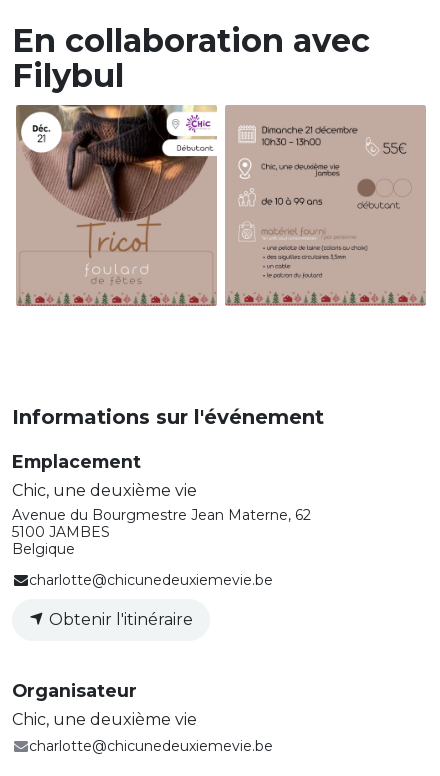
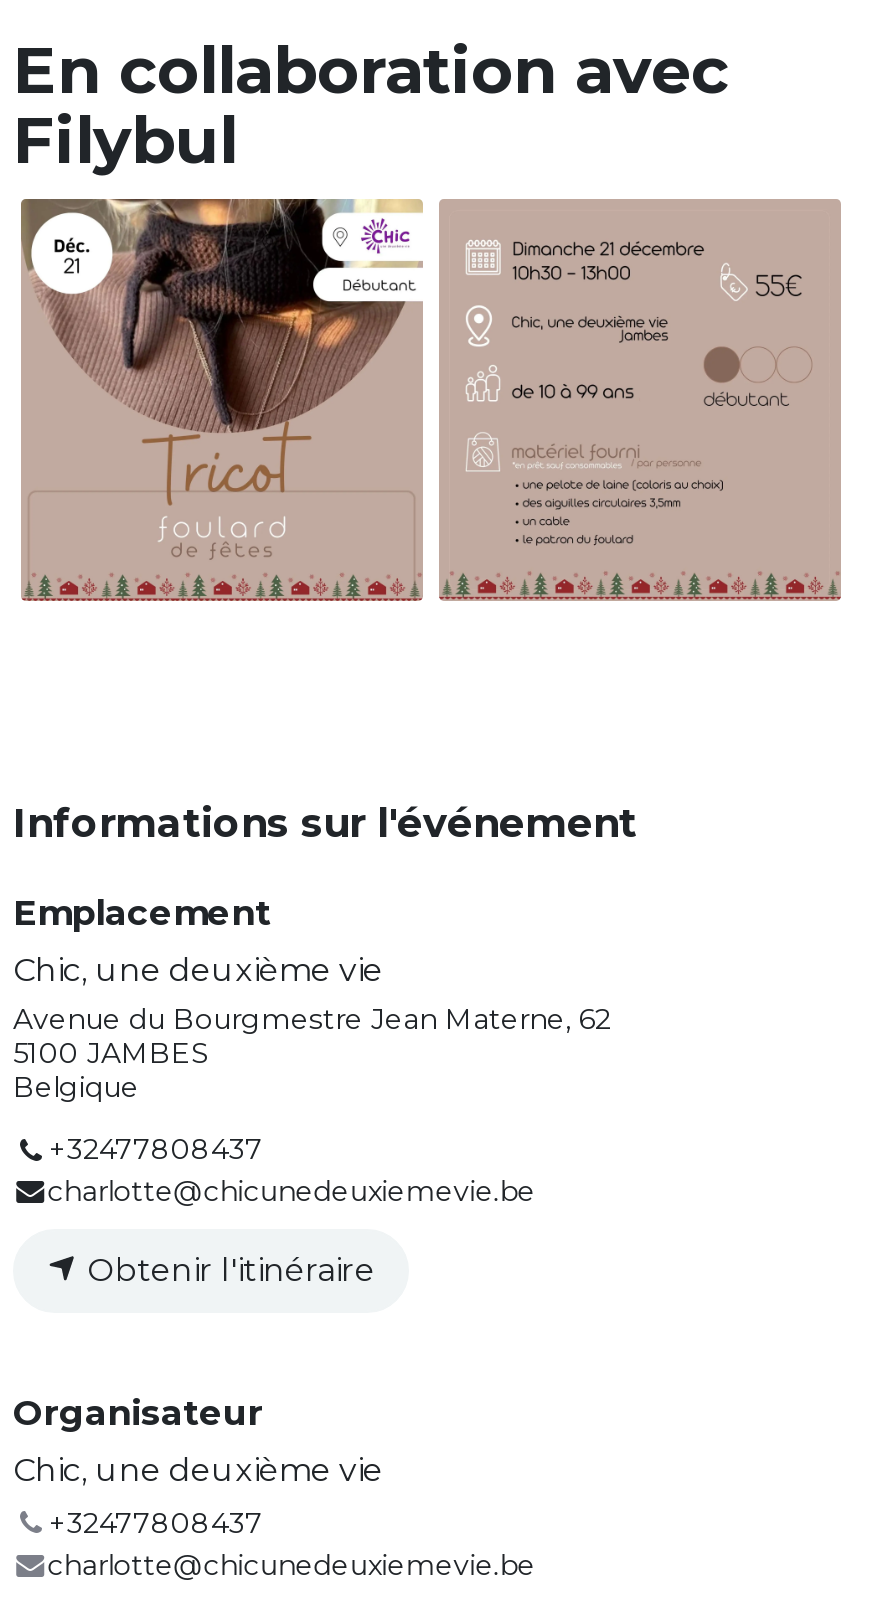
+ +32477808437

+ +32477808437
